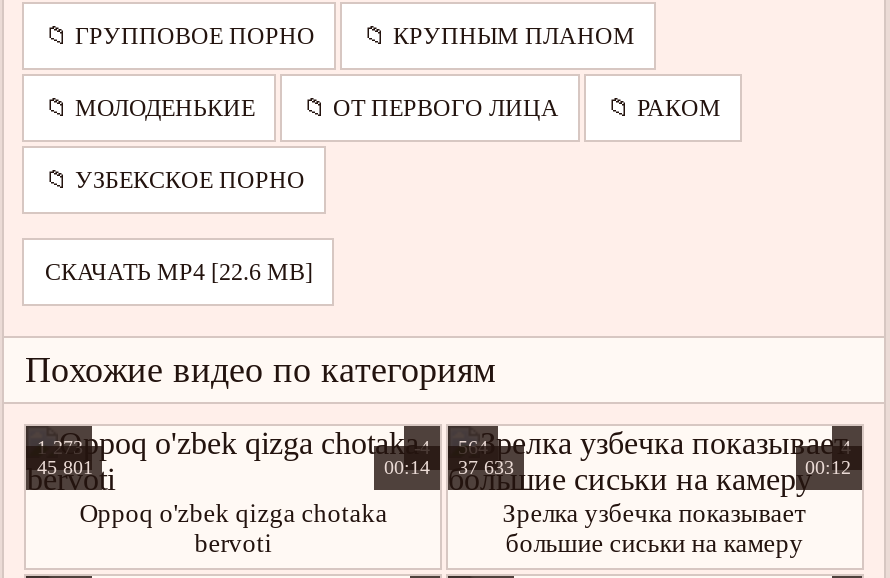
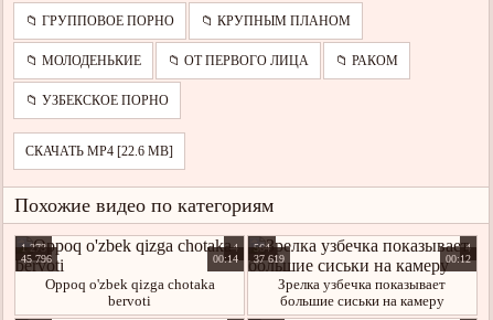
- 45 801
+ 45 796

- 00:14 37 633
+ 00:14 37 619
